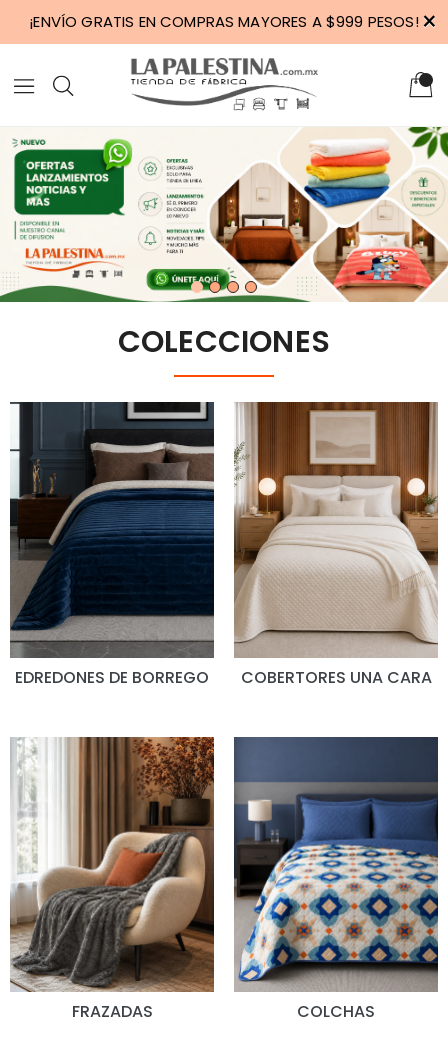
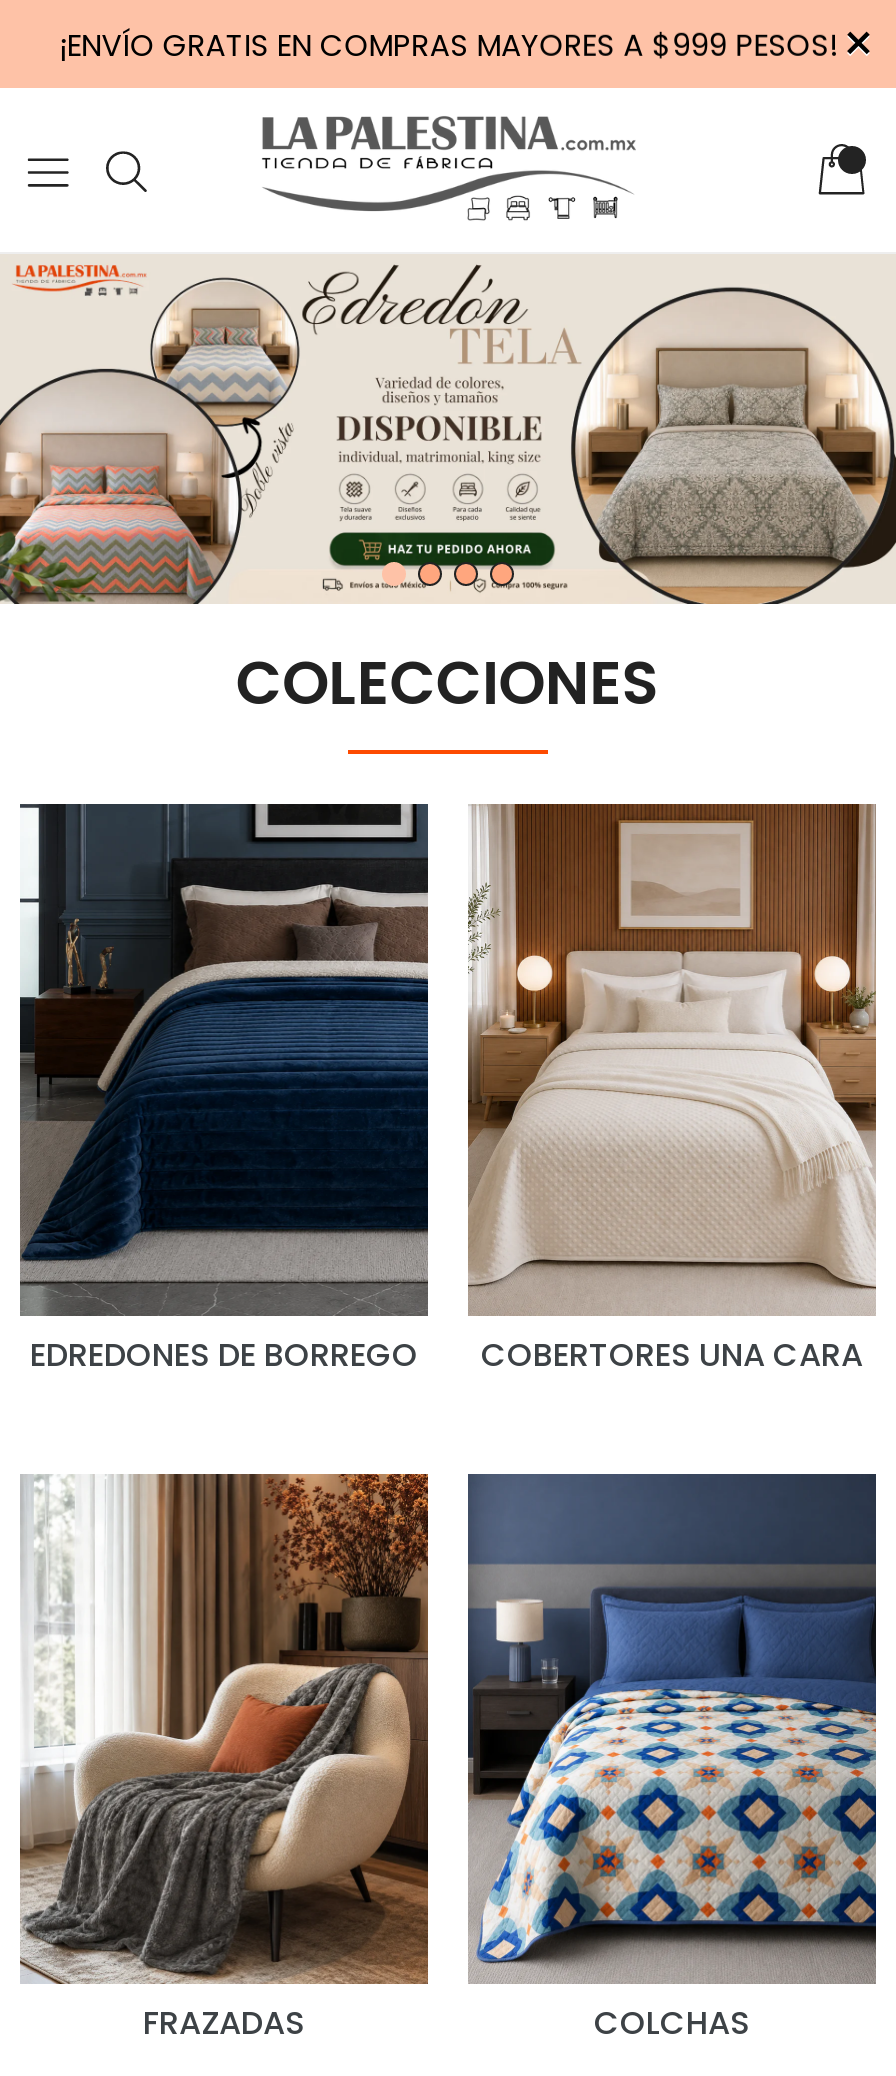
- [image]
+ [image]
